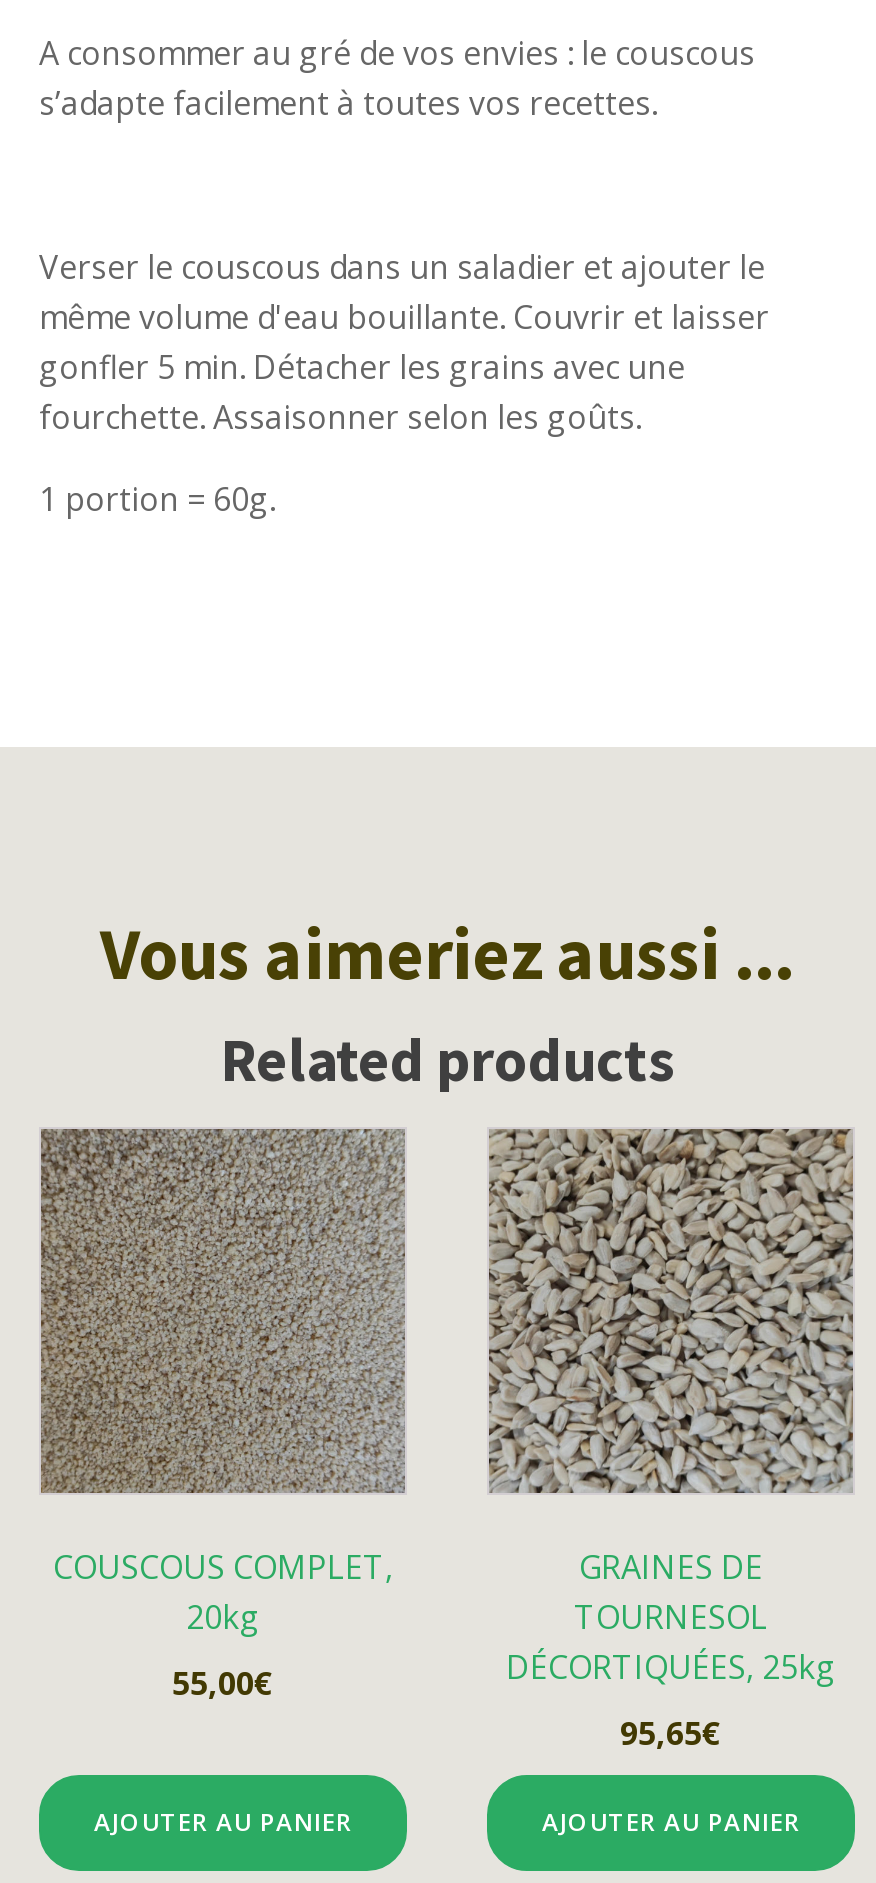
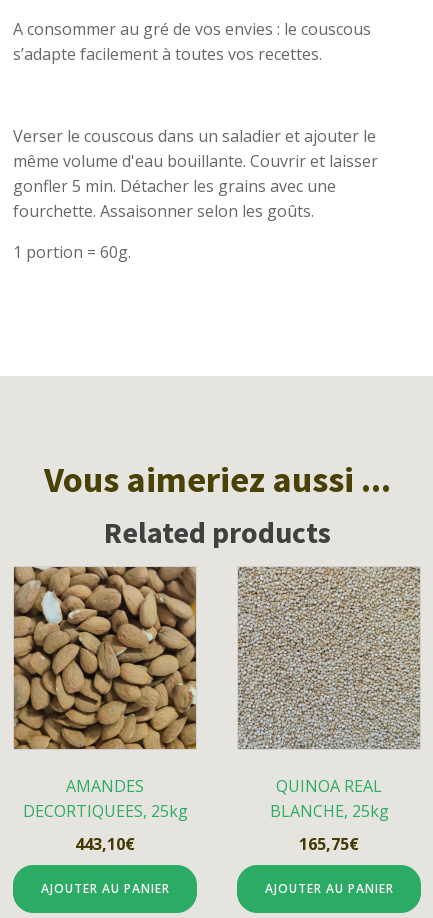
- [image]
- COUSCOUS COMPLET,
- 20kg
+ [image]
+ AMANDES
+ DECORTIQUEES, 25kg

- [image]
- GRAINES DE
- TOURNESOL
- DÉCORTIQUÉES, 25kg
+ [image]
+ QUINOA REAL
+ BLANCHE, 25kg

- 55,00€
+ 443,10€

- 95,65€
+ 165,75€
